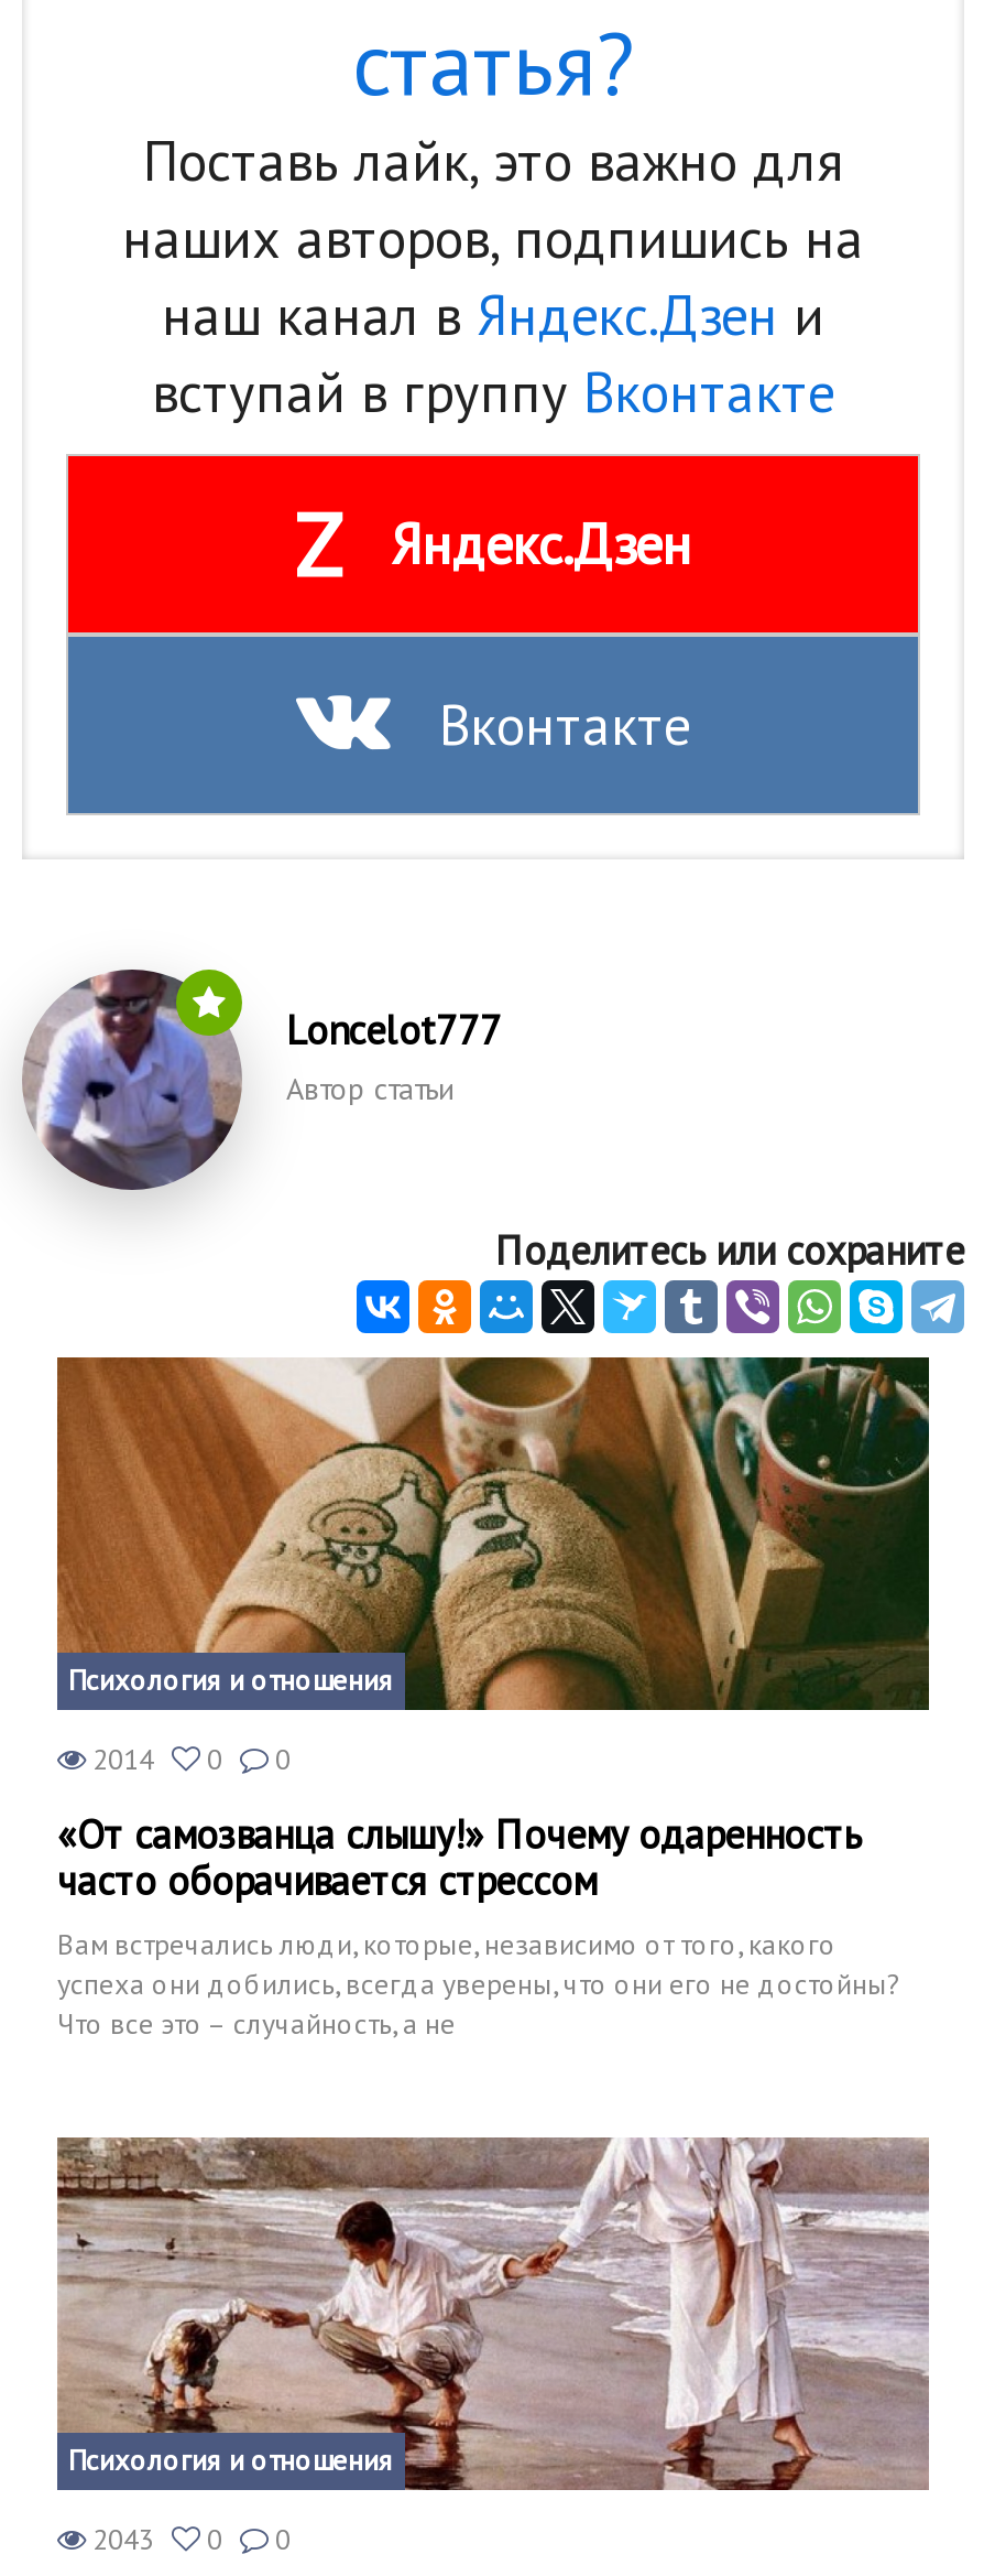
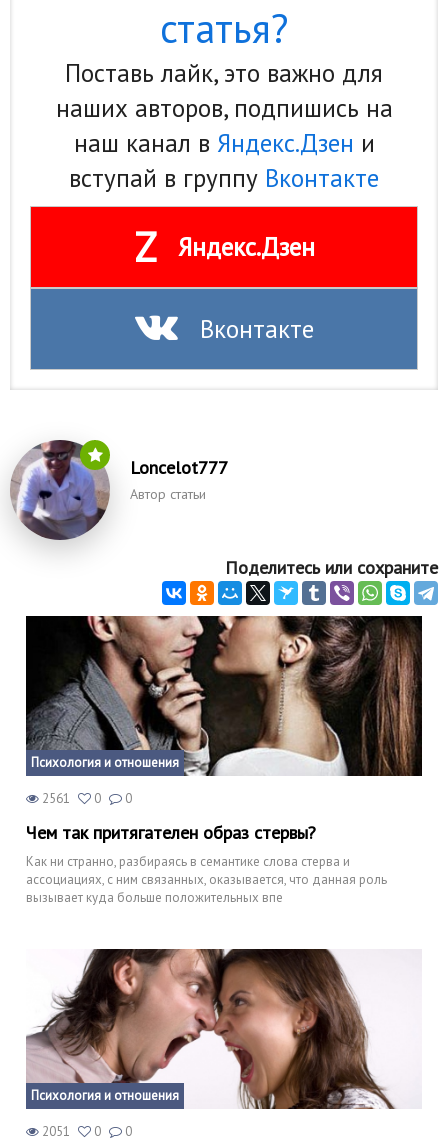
- [image]
- 2014 0 0
+ [image]
+ 2561 0 0

- «От самозванца слышу!» Почему одаренность
- часто оборачивается стрессом
- Вам встречались люди, которые, независимо от того, какого
- успеха они добились, всегда уверены, что они его не достойны?
- Что все это – случайность, а не
+ Чем так притягателен образ стервы?
+ Как ни странно, разбираясь в семантике слова стерва и
+ ассоциациях, с ним связанных, оказывается, что данная роль
+ вызывает куда больше положительных впе

- [image]
- 2043 0 0
+ [image]
+ 2051 0 0
